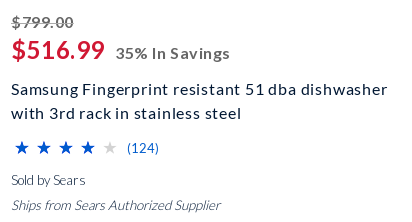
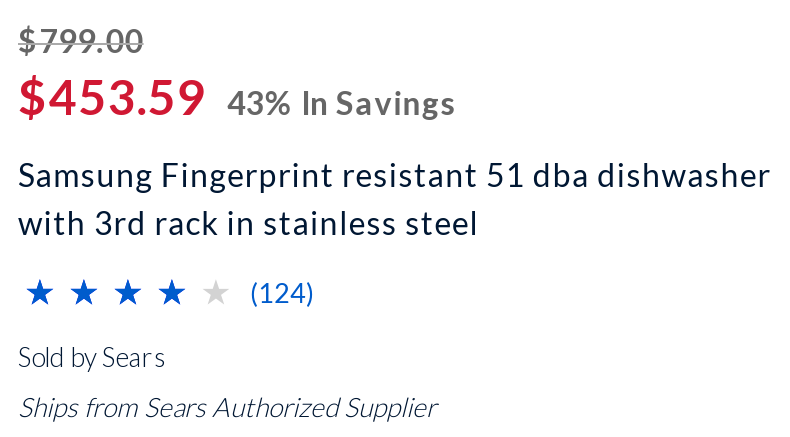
- $516.99 35% In Savings
+ $453.59 43% In Savings
